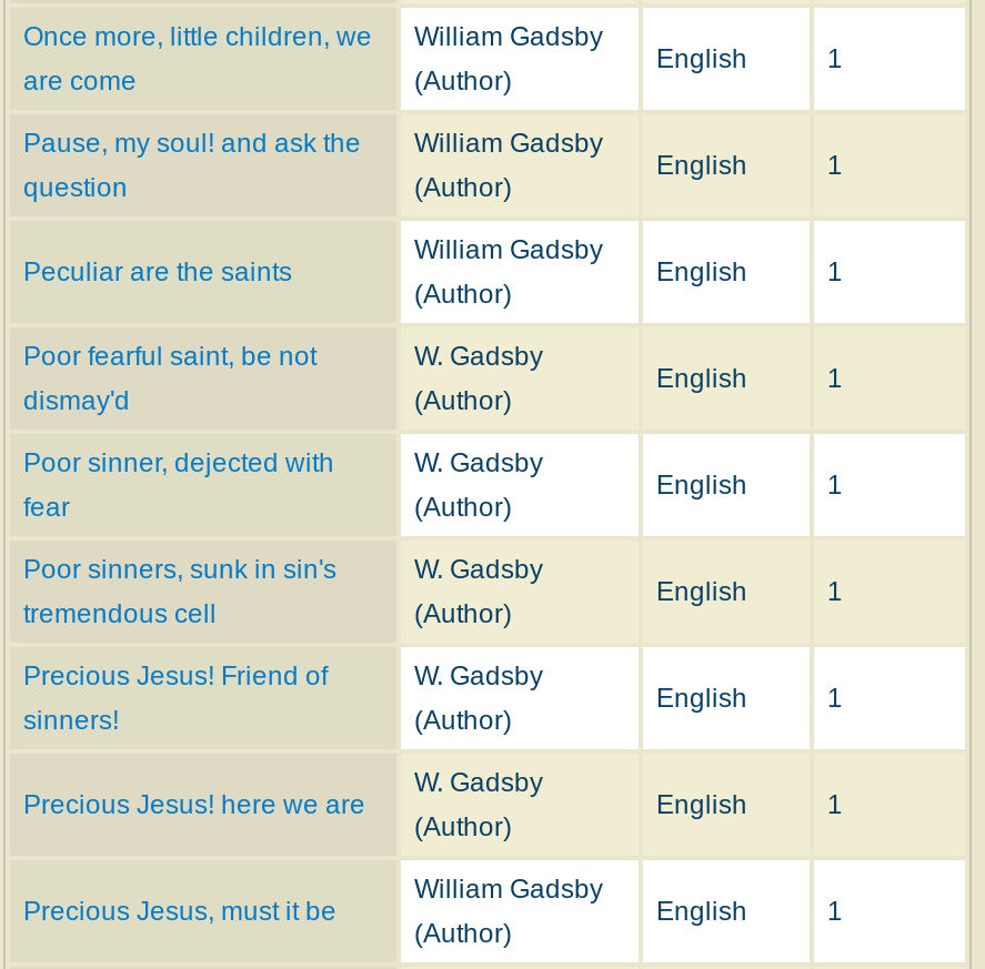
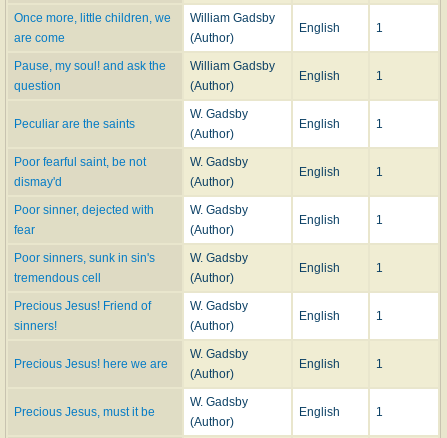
- William Gadsby
+ W. Gadsby

- William Gadsby
+ W. Gadsby
